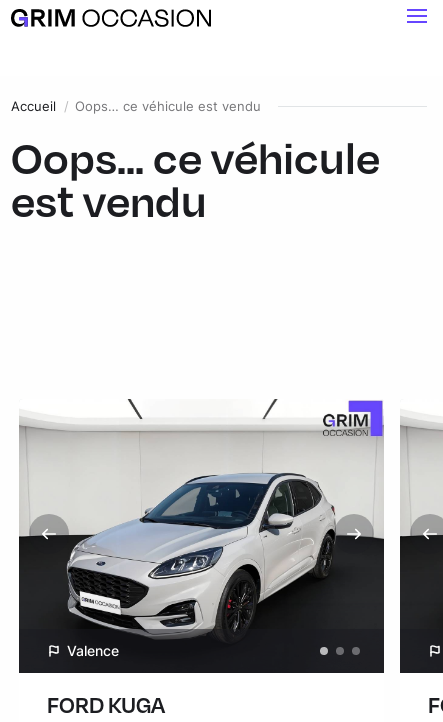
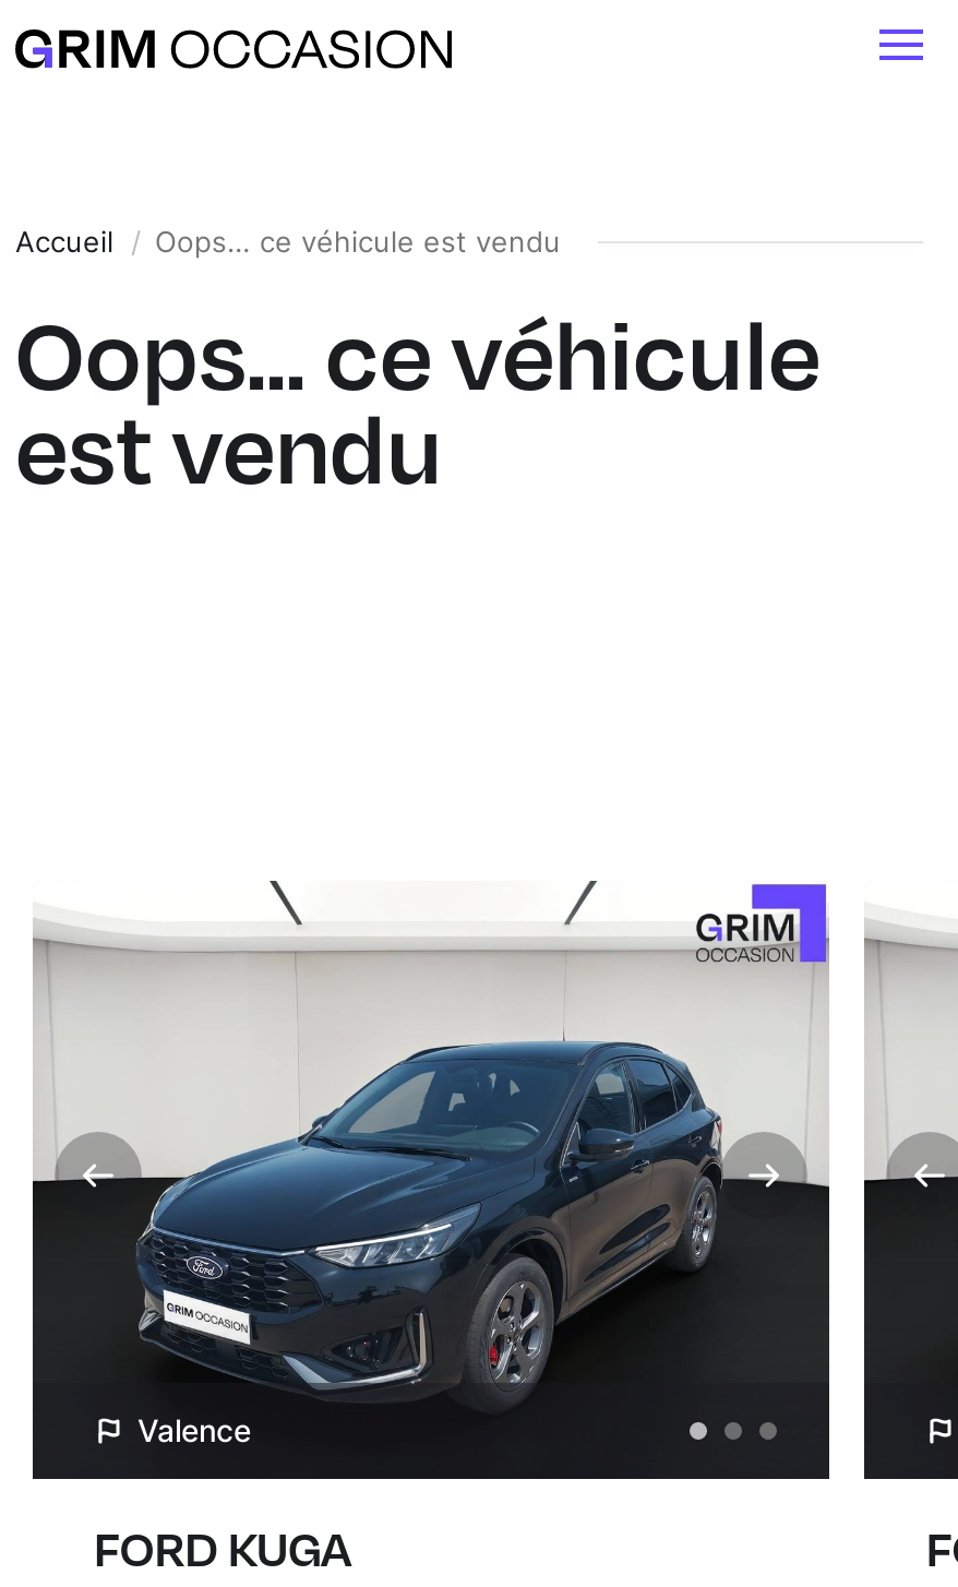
- [image]
+ [image]
